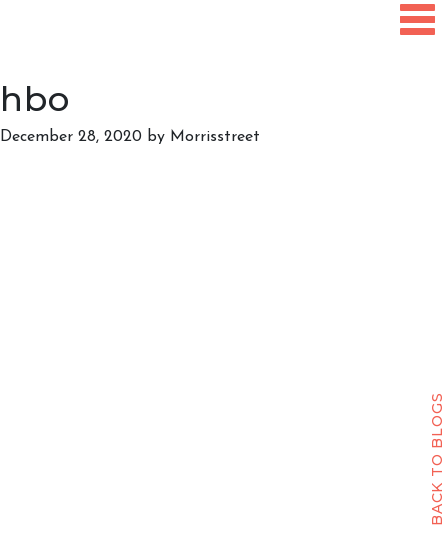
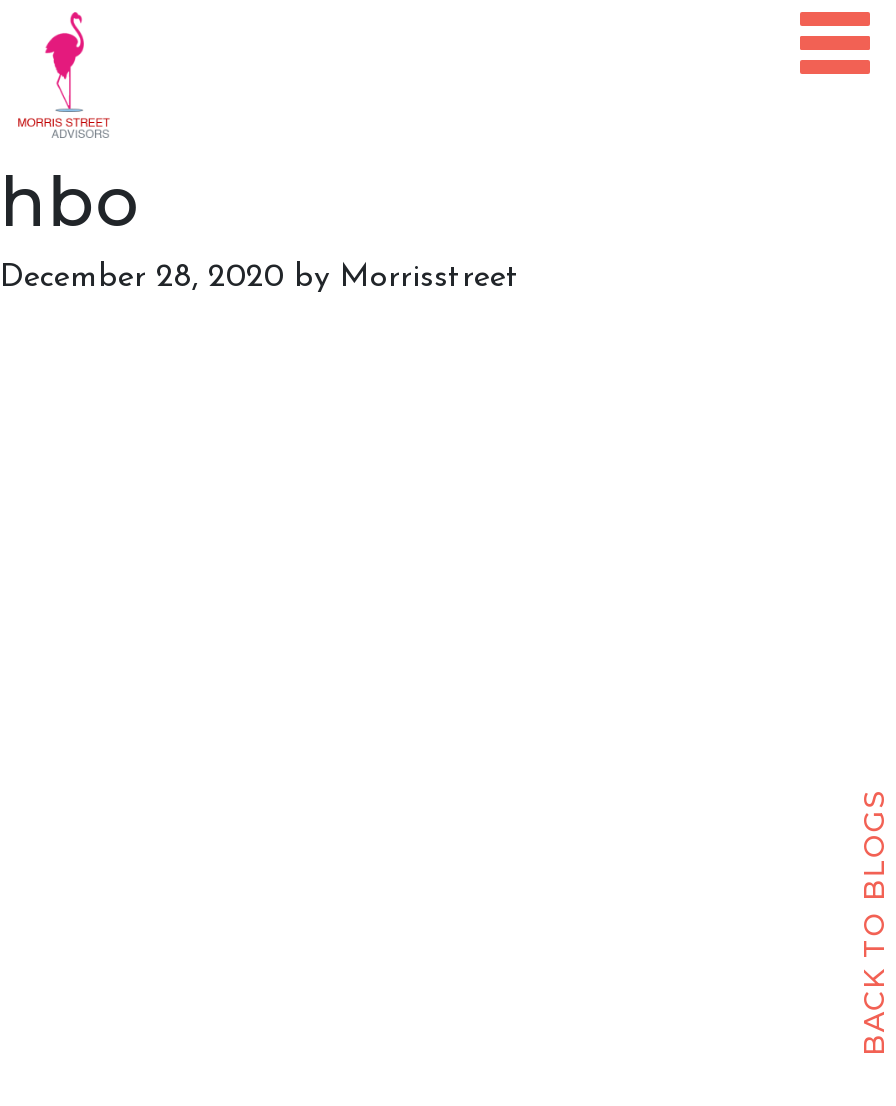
+ [image]
